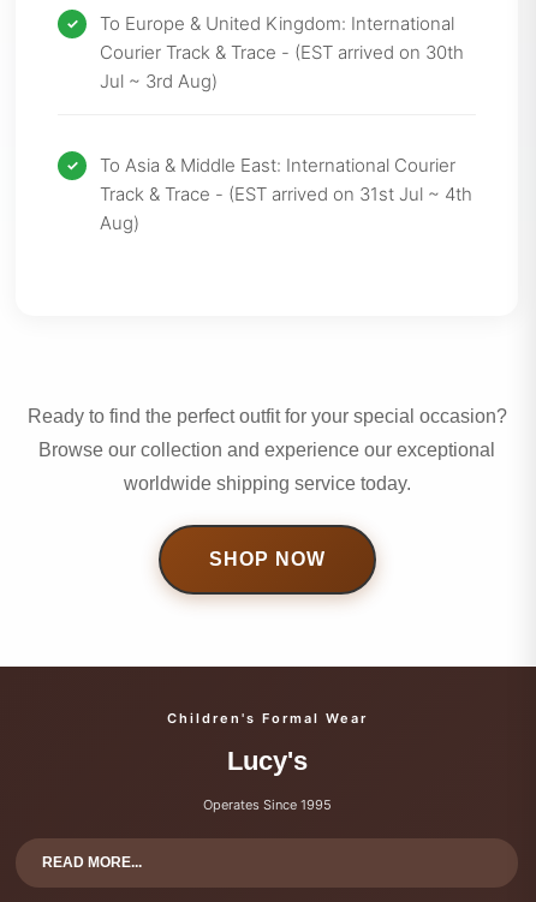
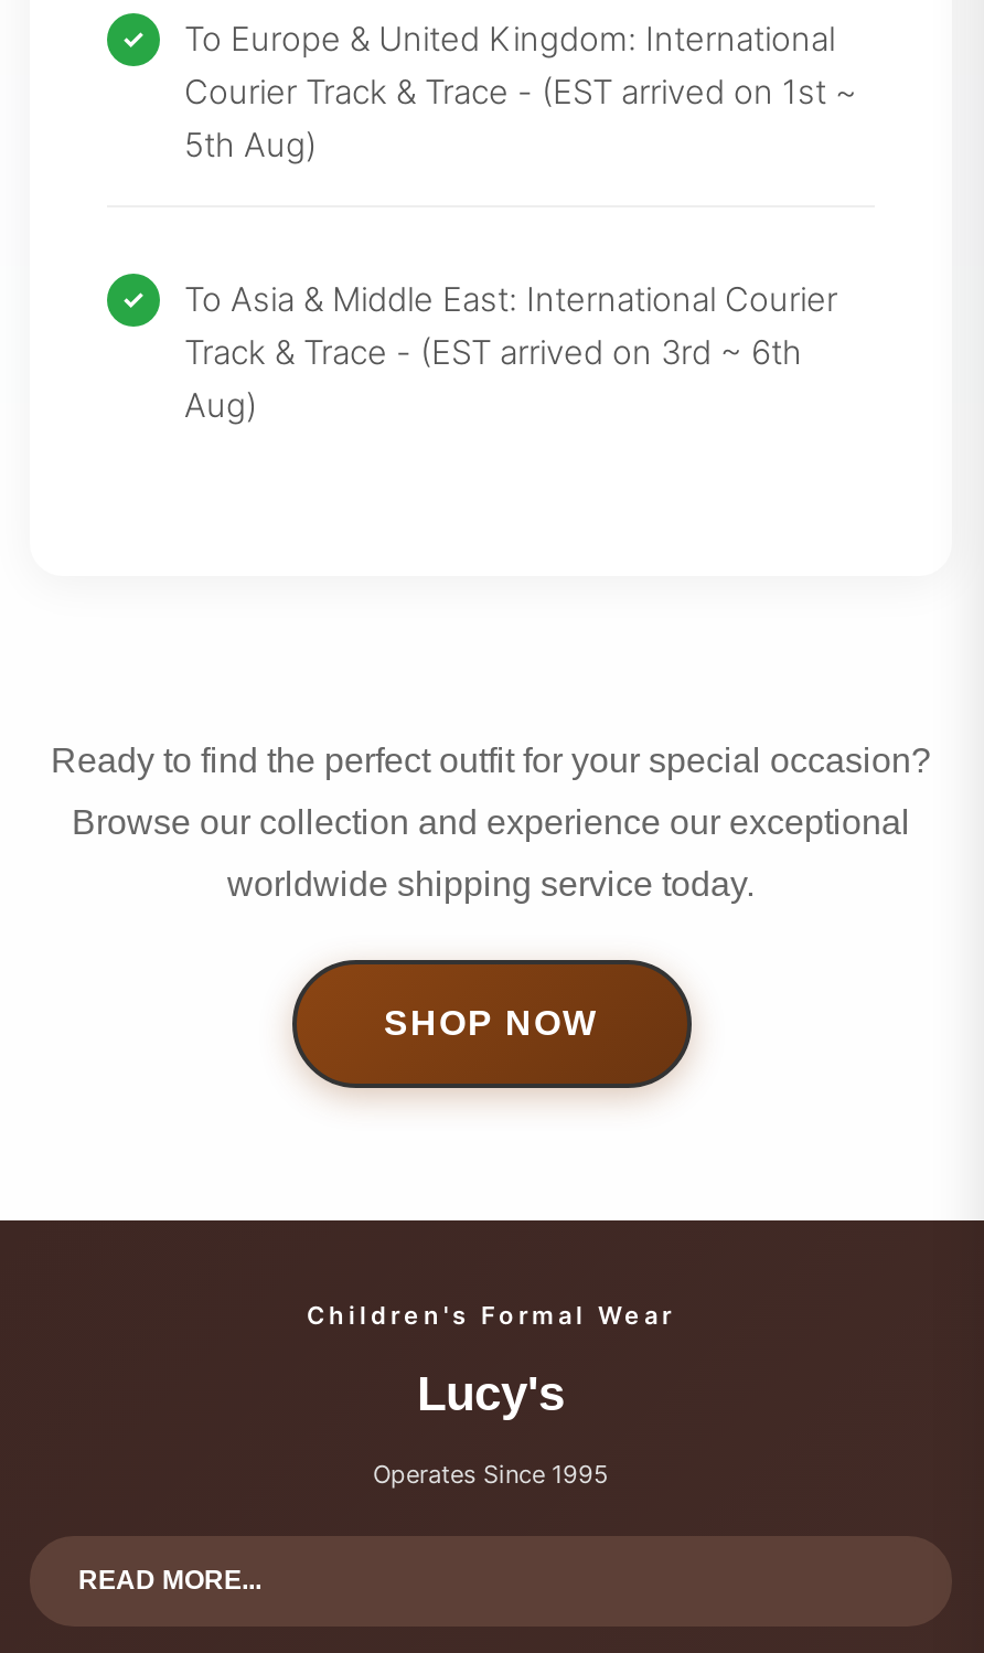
- Courier Track & Trace - (EST arrived on 30th
- Jul ~ 3rd Aug)
+ Courier Track & Trace - (EST arrived on 1st ~
+ 5th Aug)

- Track & Trace - (EST arrived on 31st Jul ~ 4th
+ Track & Trace - (EST arrived on 3rd ~ 6th
